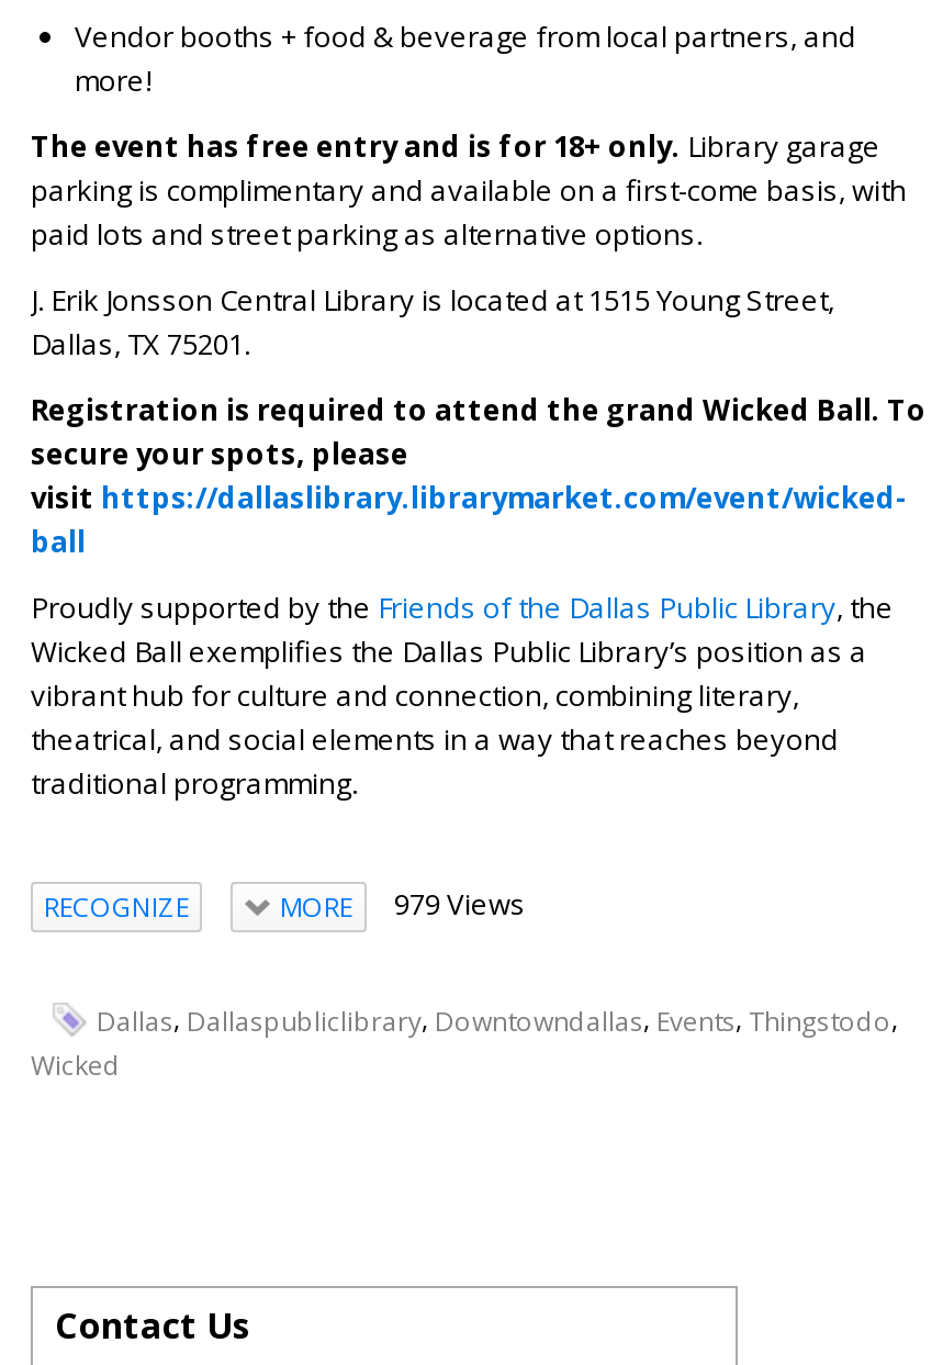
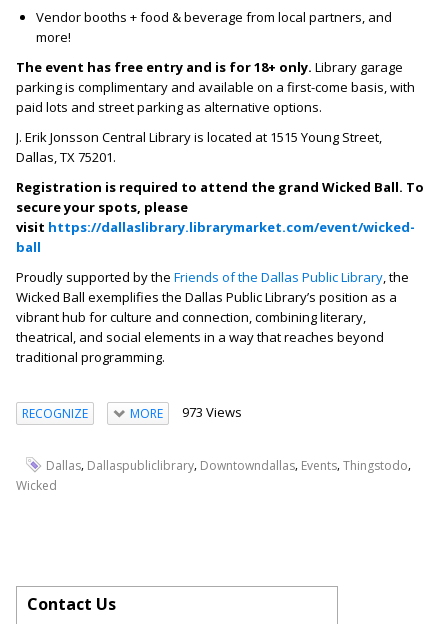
- MORE 979 Views
+ MORE 973 Views
